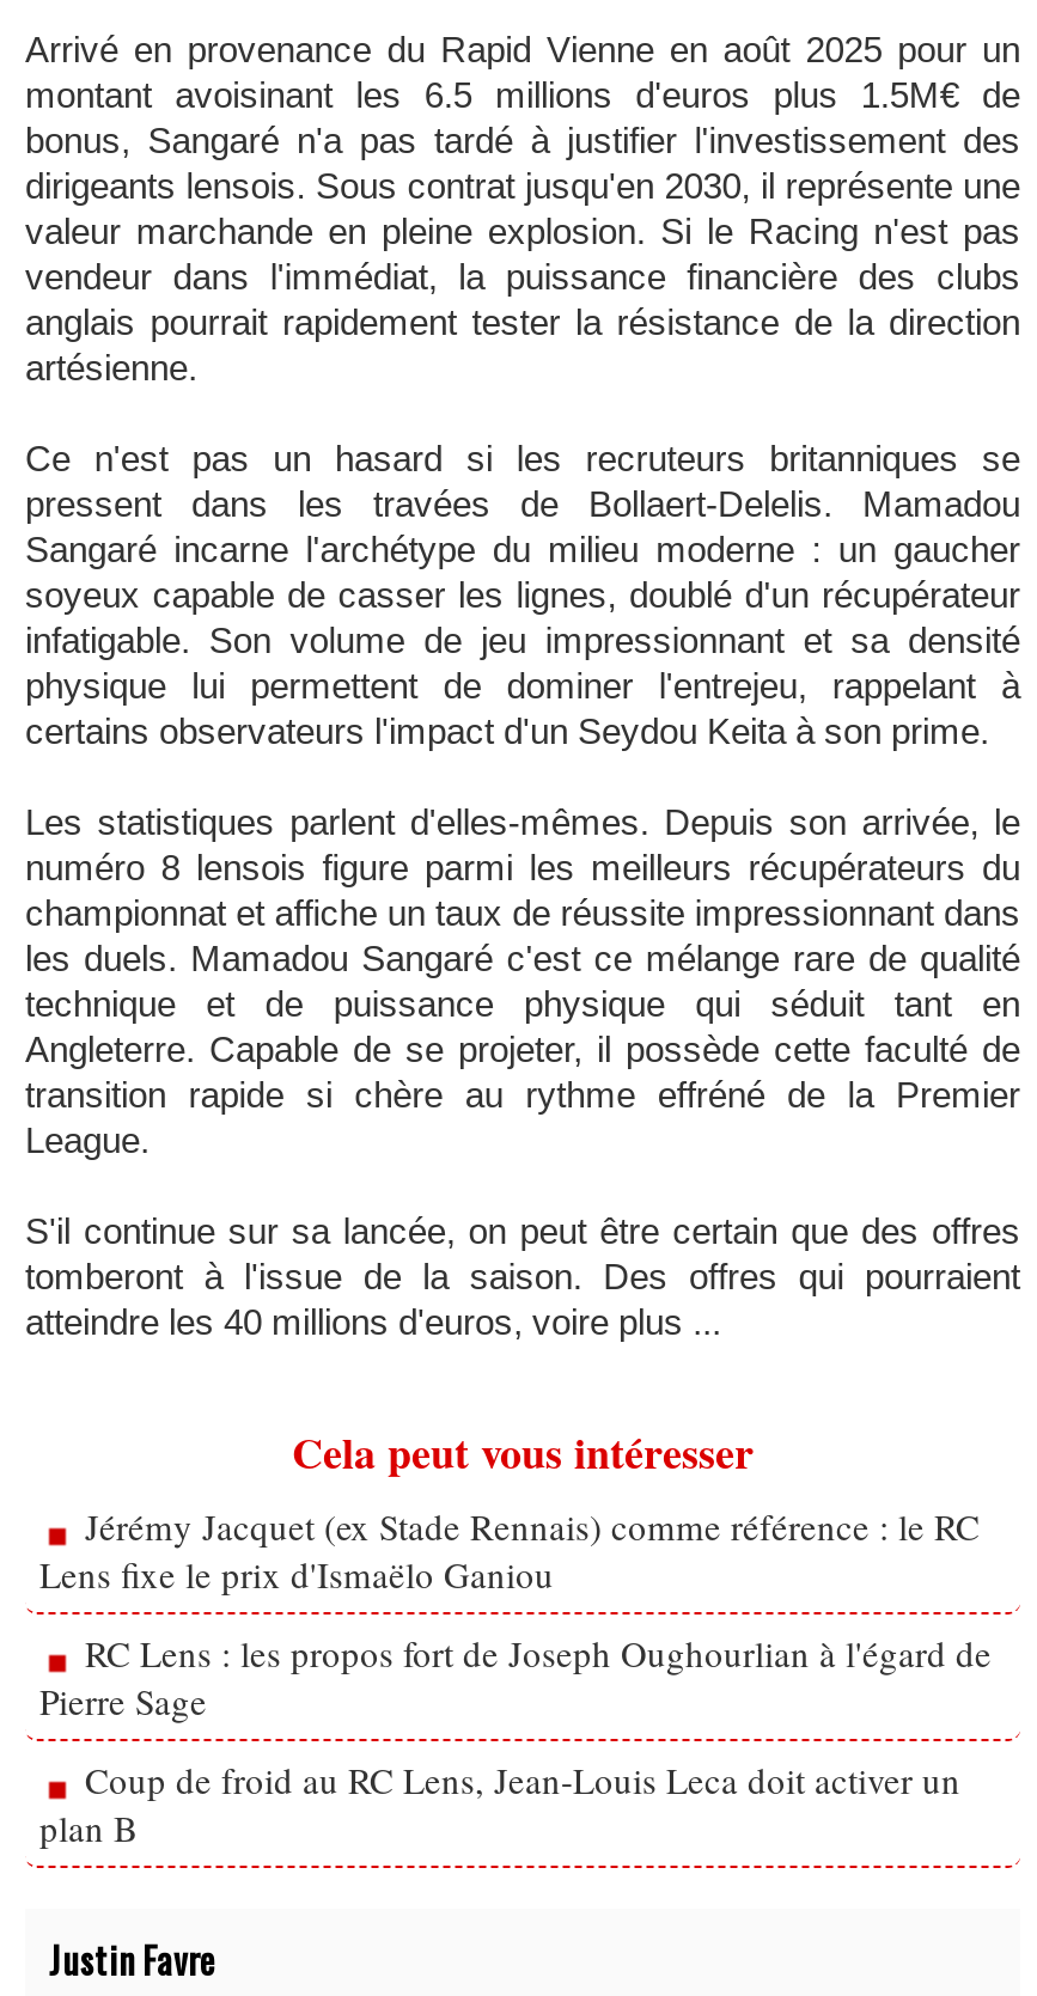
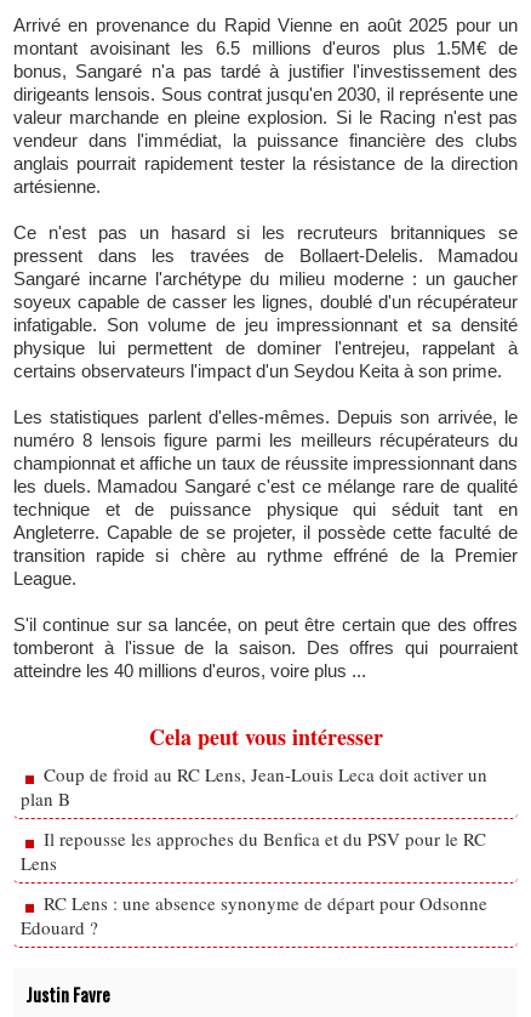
- Jérémy Jacquet (ex Stade Rennais) comme référence : le RC
- Lens fixe le prix d'Ismaëlo Ganiou
- RC Lens : les propos fort de Joseph Oughourlian à l'égard de
- Pierre Sage

moved up: Coup de froid au RC Lens, Jean-Louis Leca doit activer un | plan B

+ Il repousse les approches du Benfica et du PSV pour le RC
+ Lens
+ RC Lens : une absence synonyme de départ pour Odsonne
+ Edouard ?
